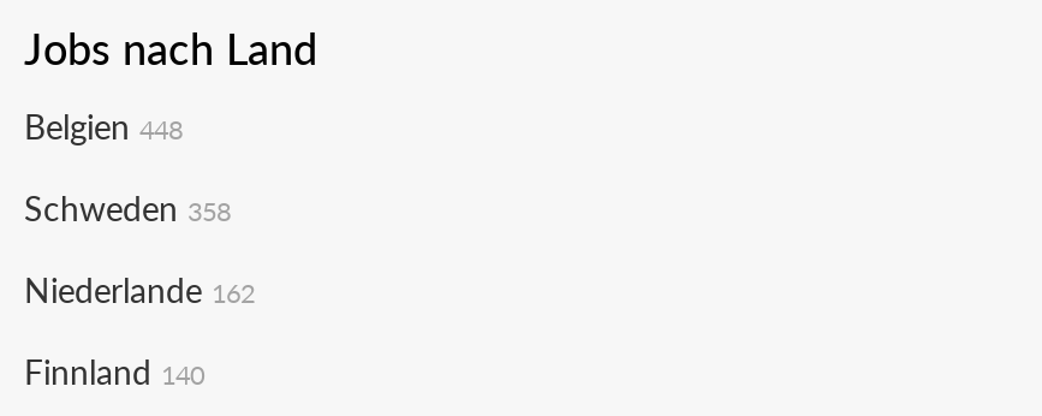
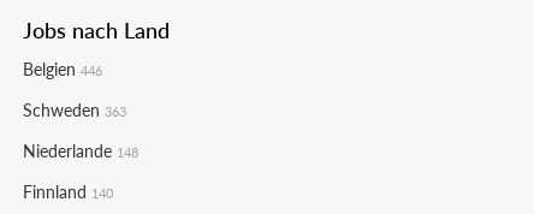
- Belgien 448
+ Belgien 446

- Schweden 358
+ Schweden 363

- Niederlande 162
+ Niederlande 148
